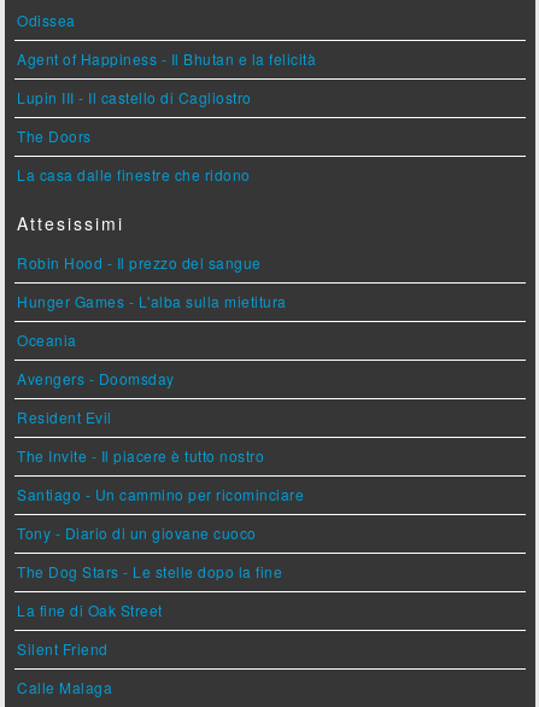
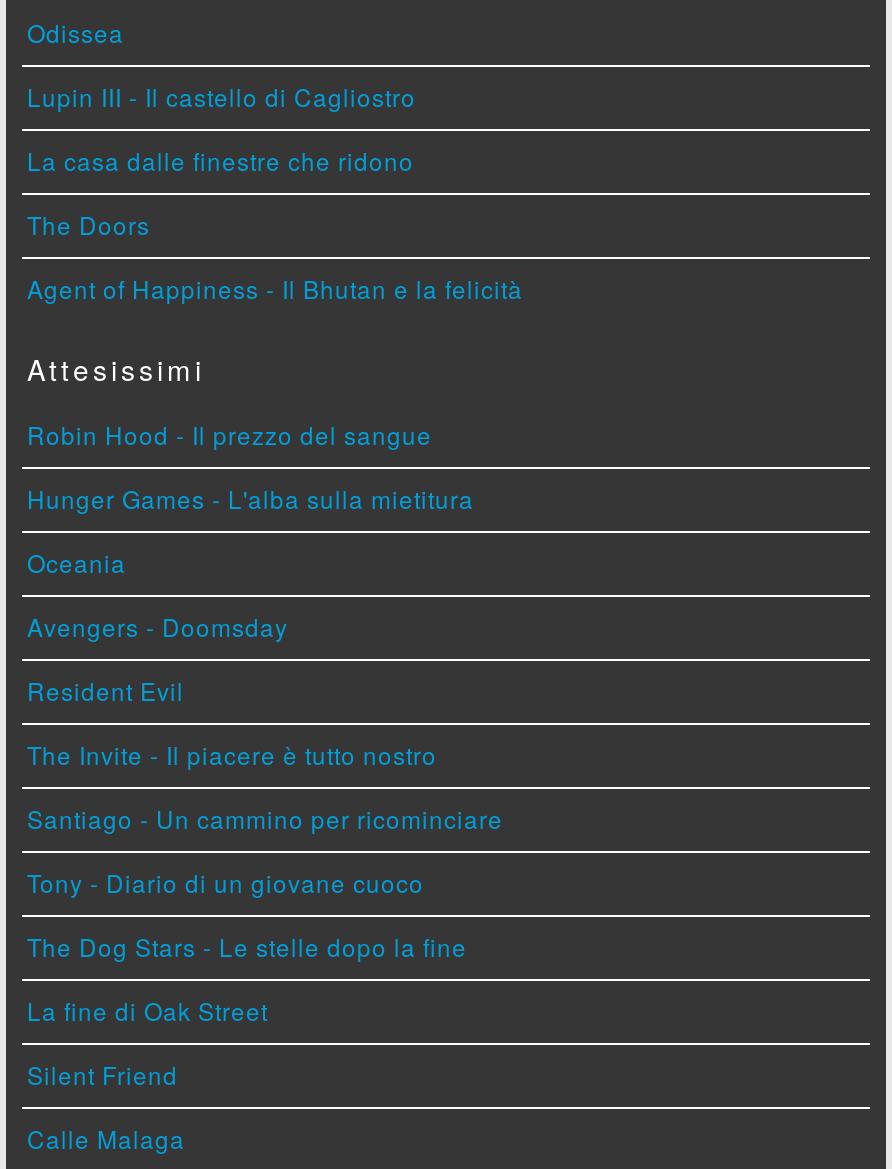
moved down: Agent of Happiness - Il Bhutan e la felicità

moved up: Lupin III - Il castello di Cagliostro | The Doors | La casa dalle finestre che ridono
